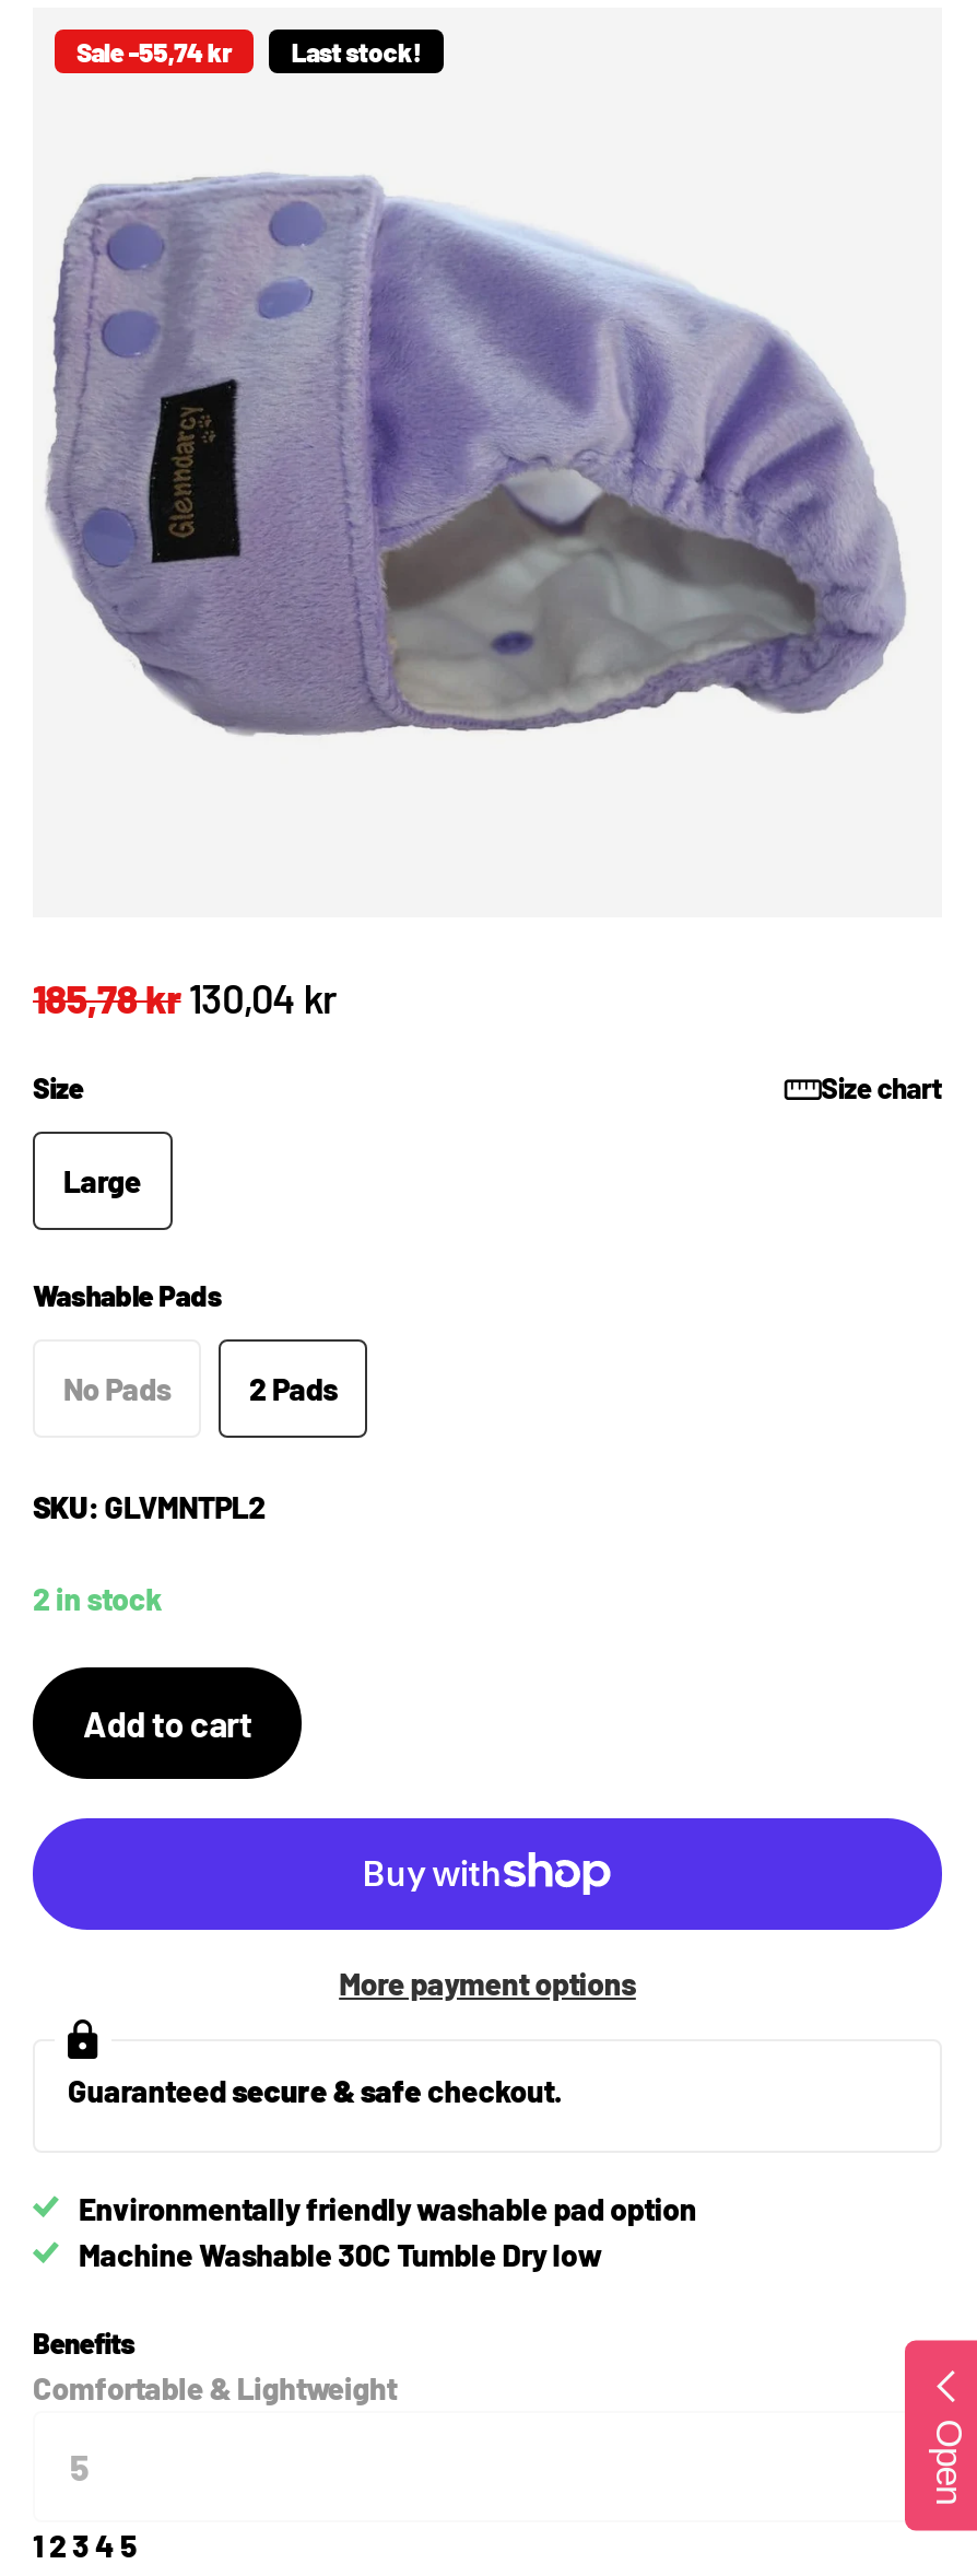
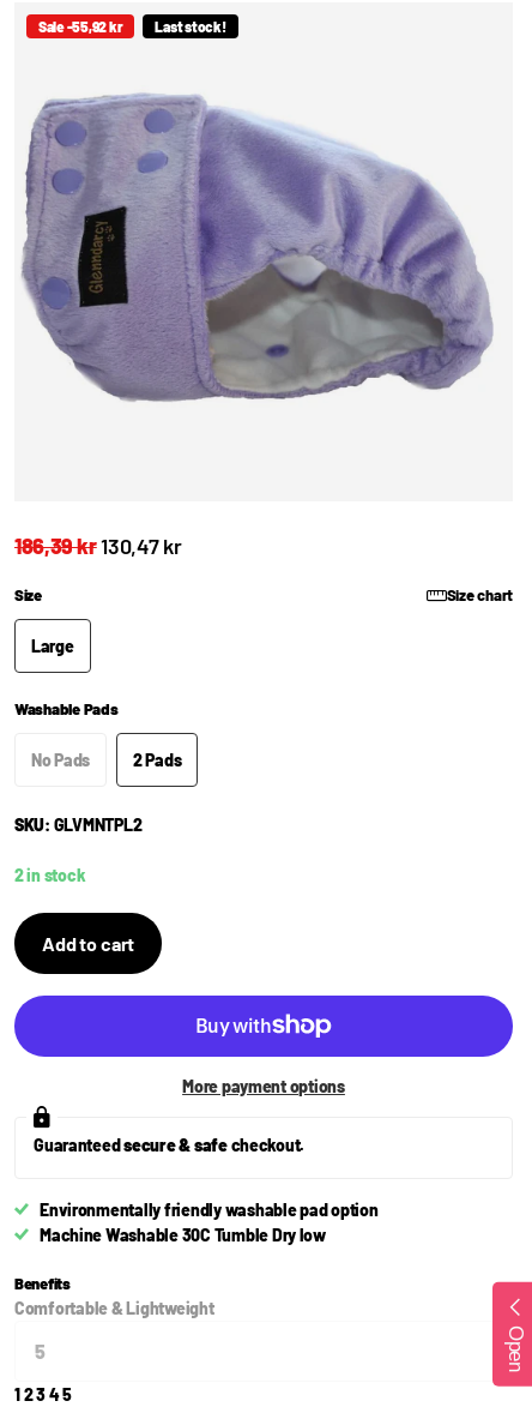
- Sale -55,74 kr Last stock!
+ Sale -55,92 kr Last stock!

- 185,78 kr 130,04 kr
+ 186,39 kr 130,47 kr
